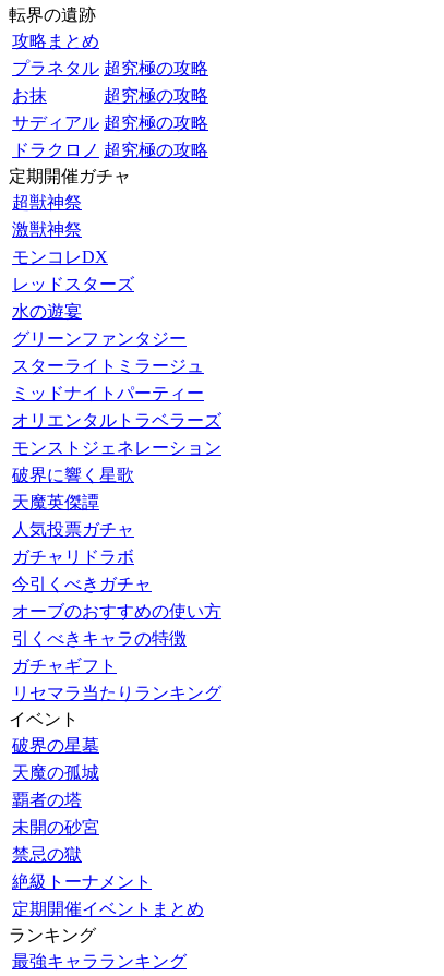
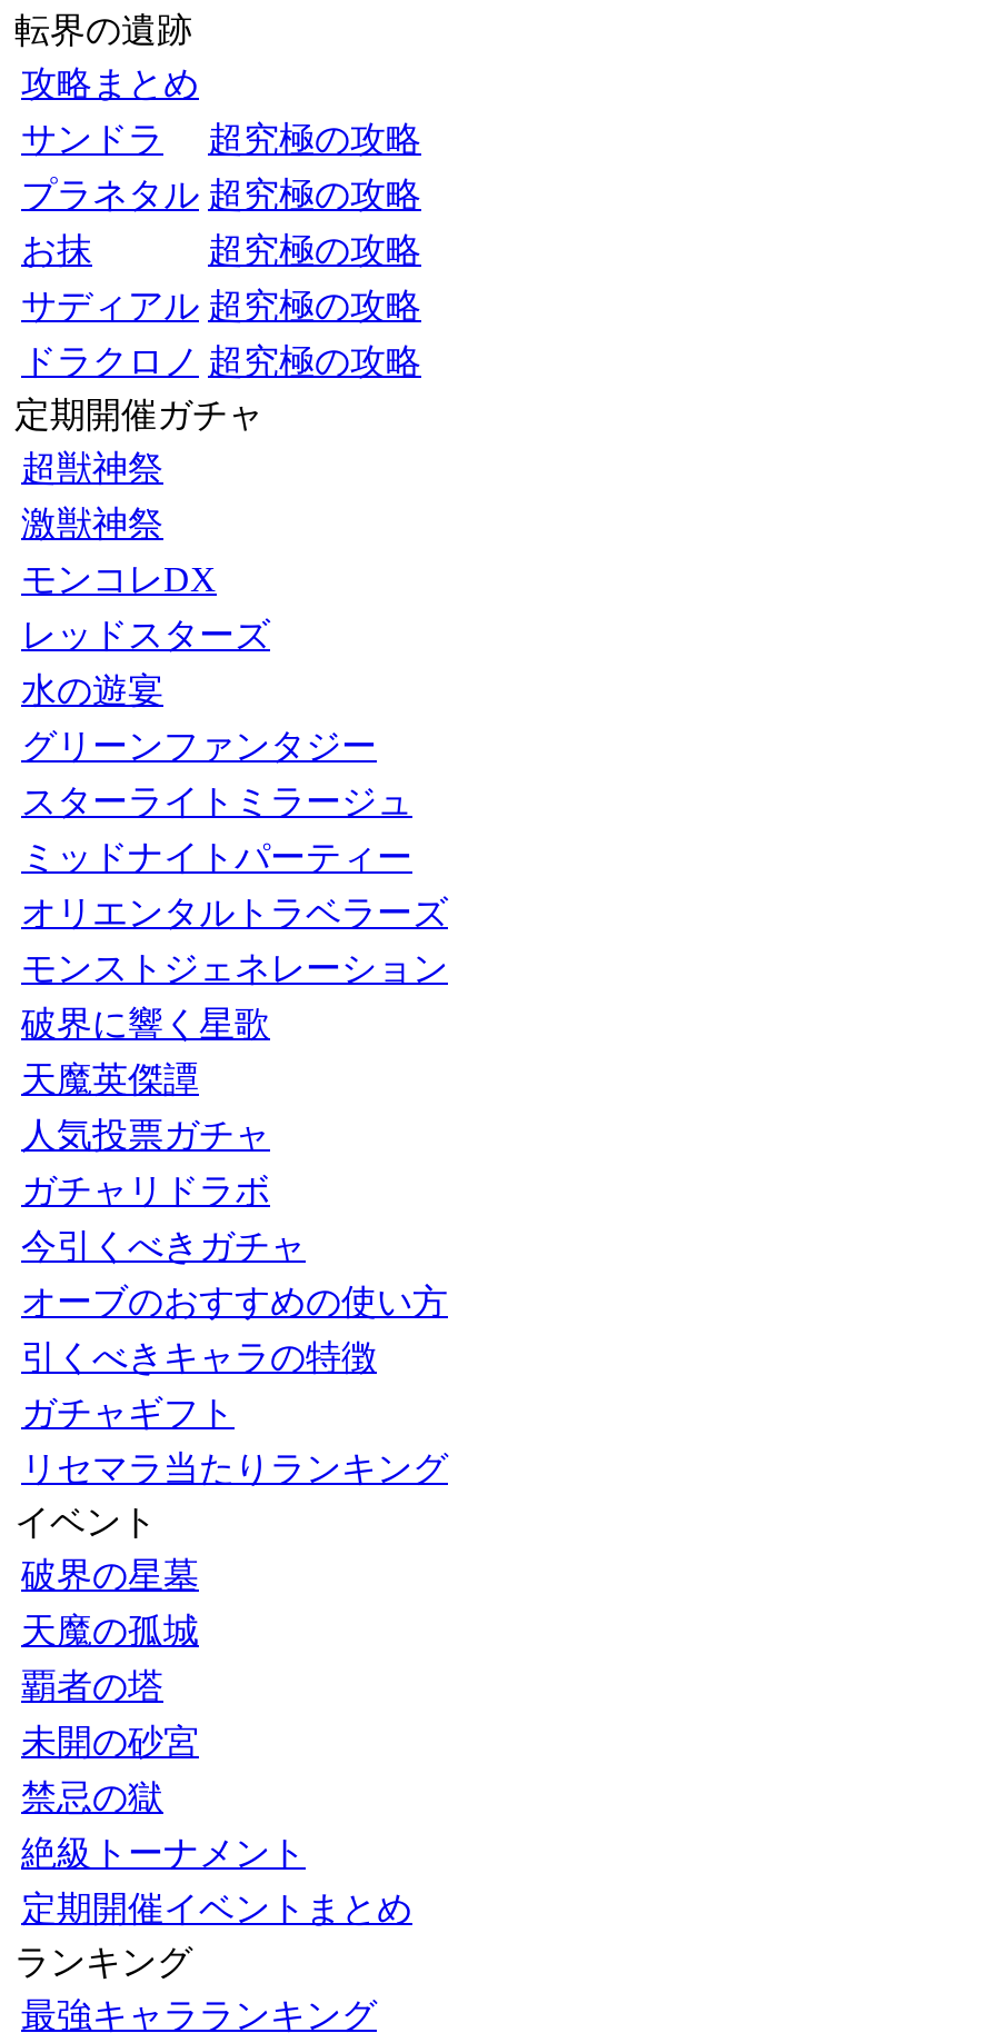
+ サンドラ
+ 超究極の攻略
